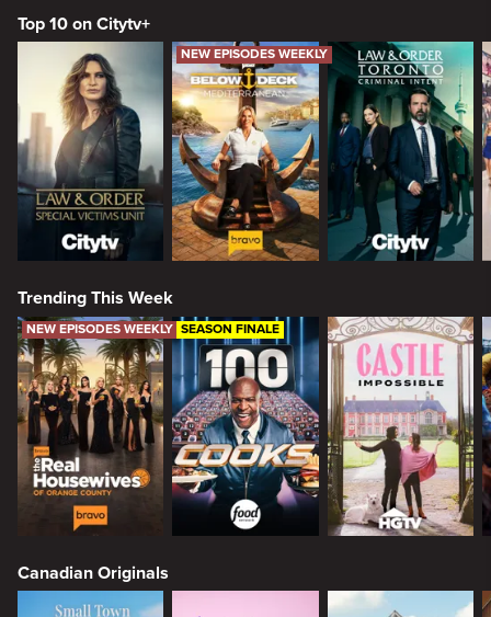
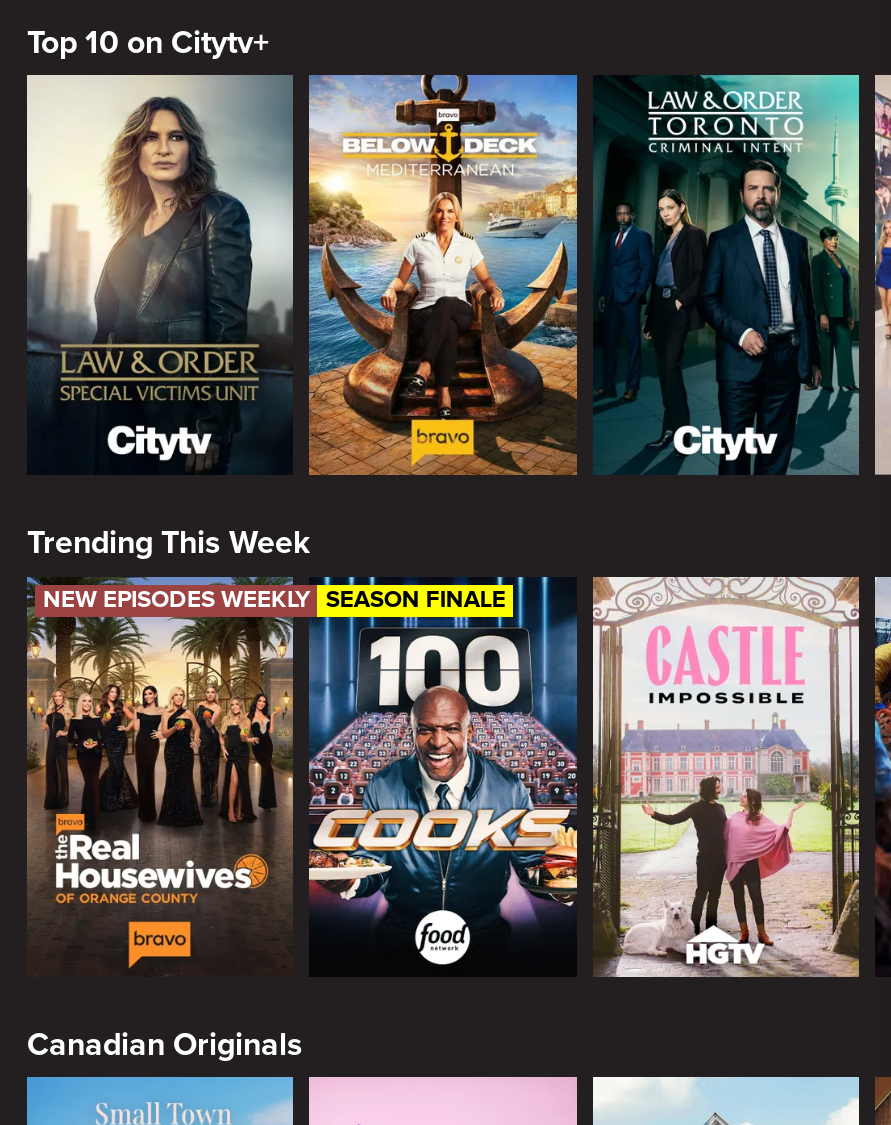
- NEW EPISODES WEEKLY
